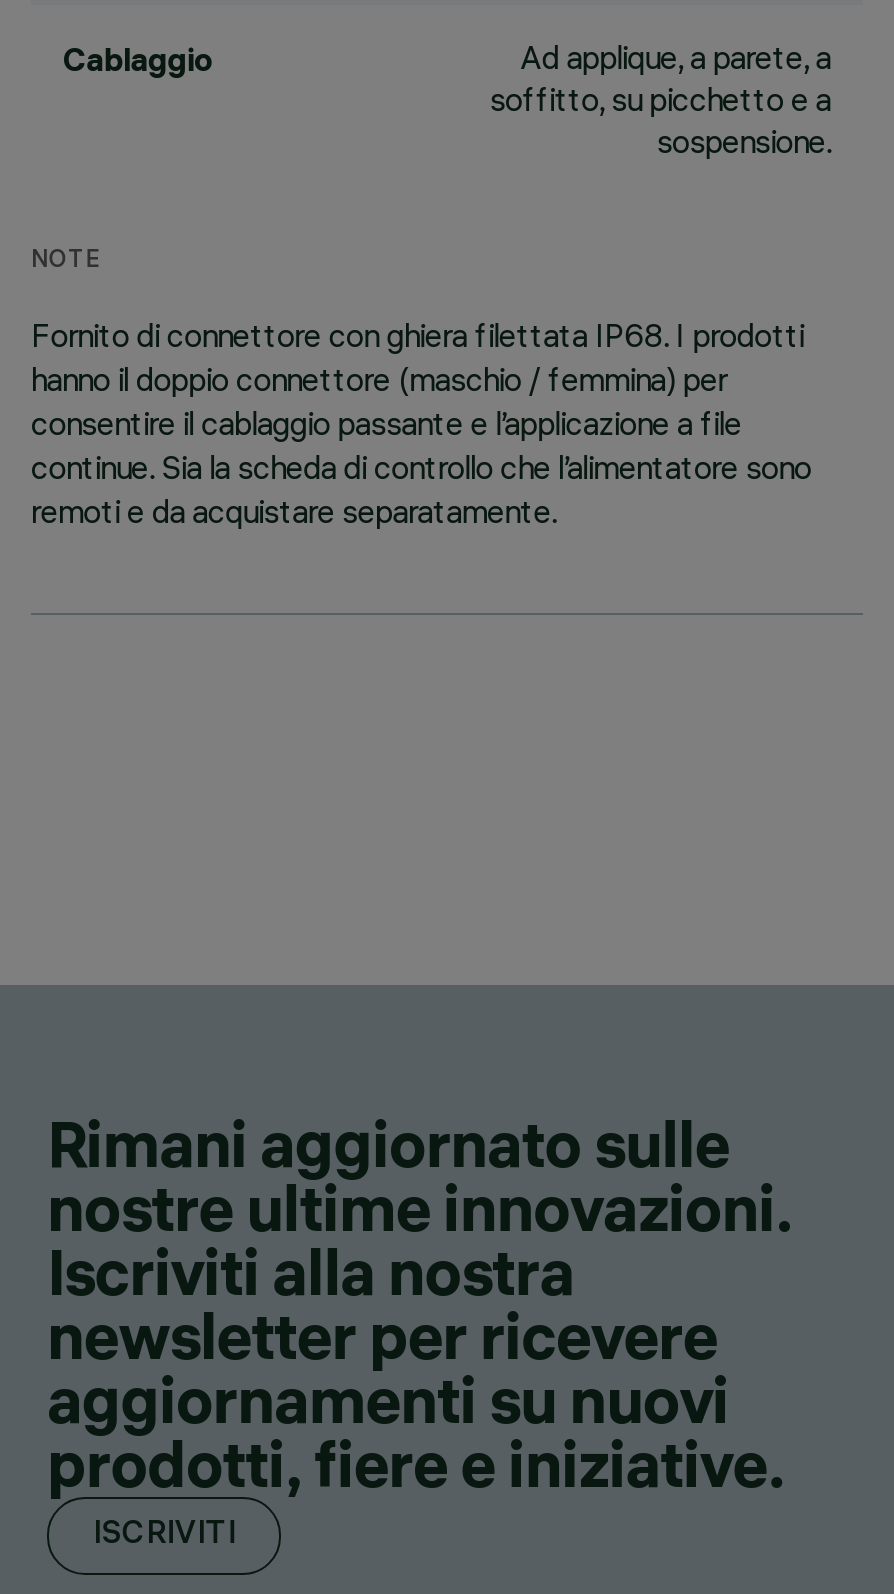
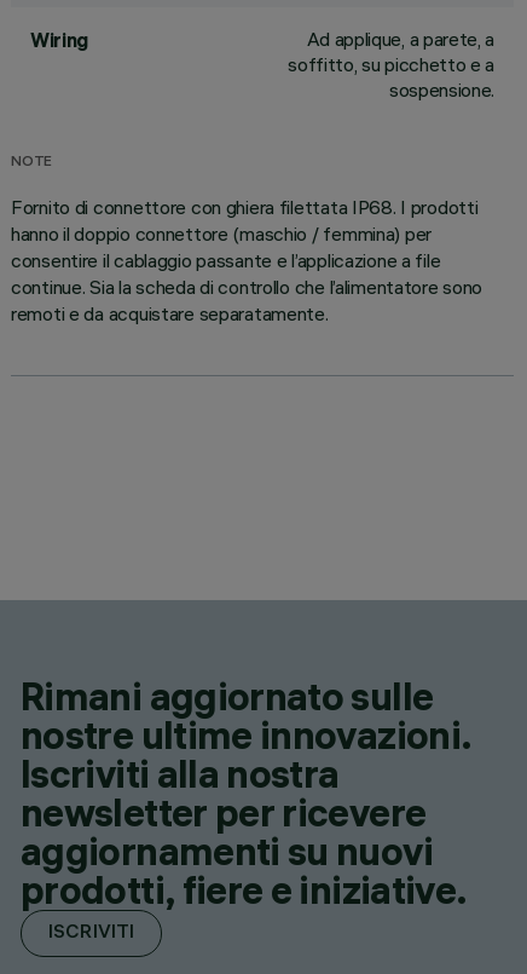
- Cablaggio
+ Wiring
